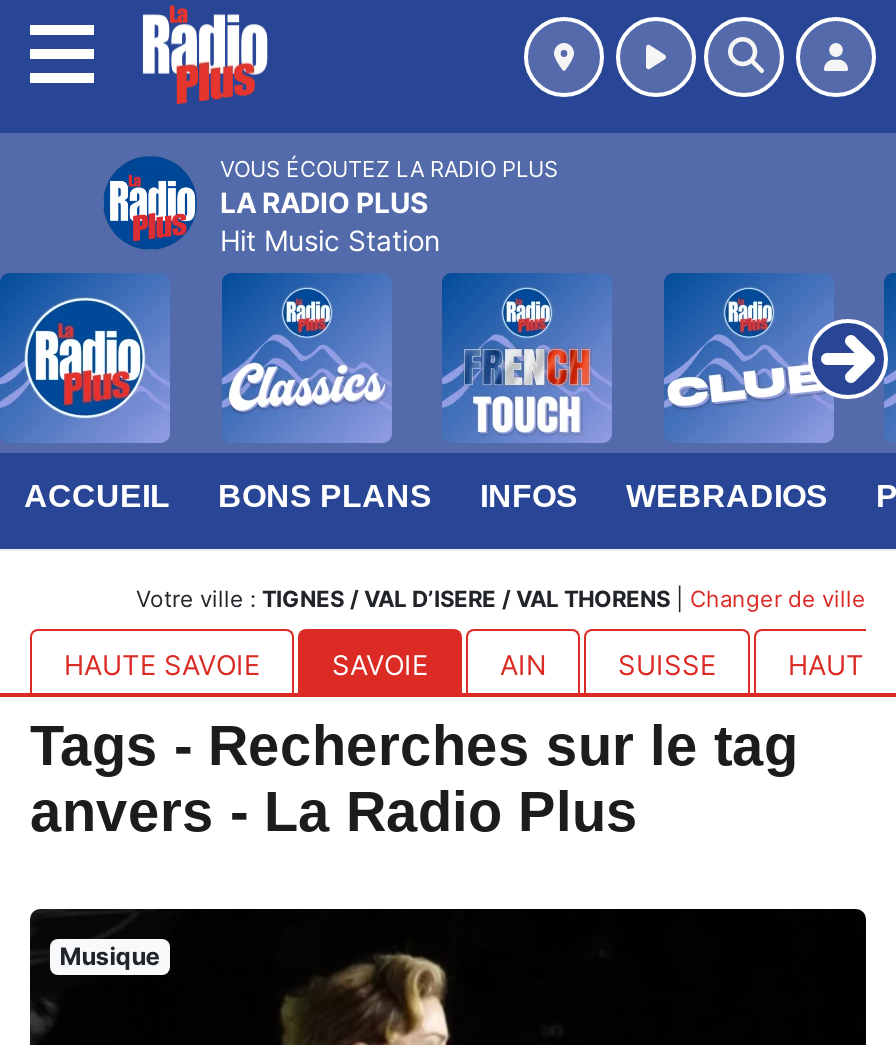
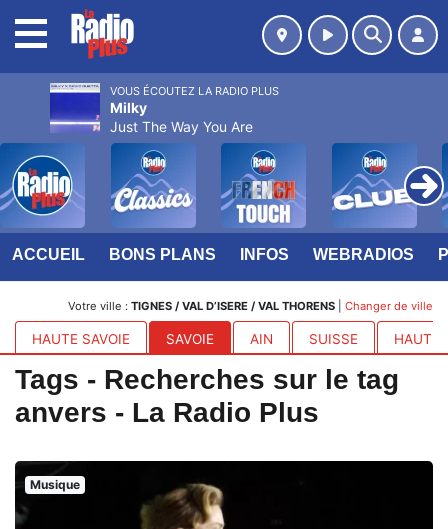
- [image]
- LA RADIO PLUS
- Hit Music Station
+ [image]
+ Milky
+ Just The Way You Are
